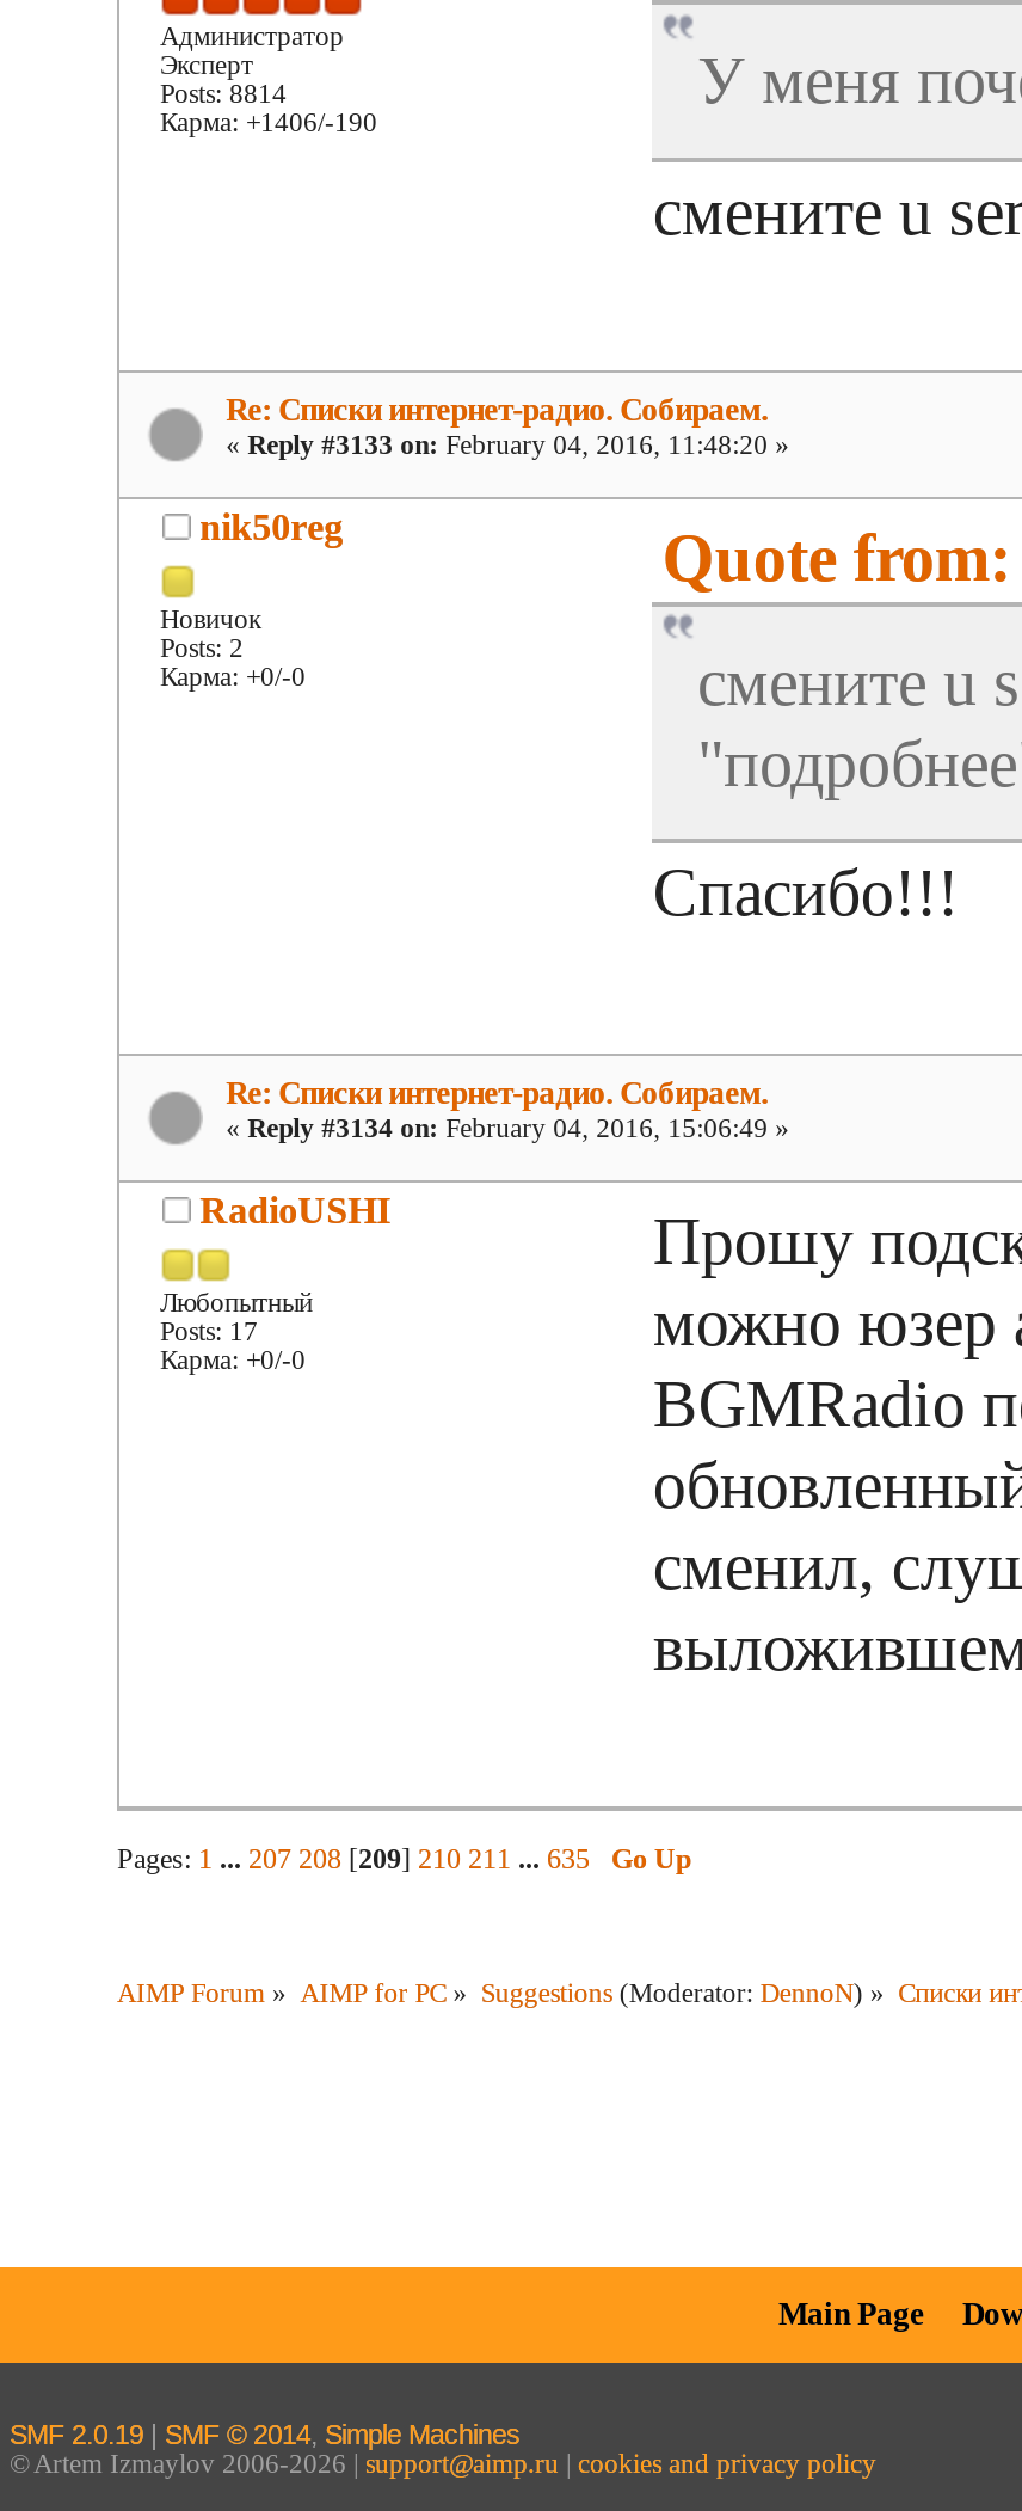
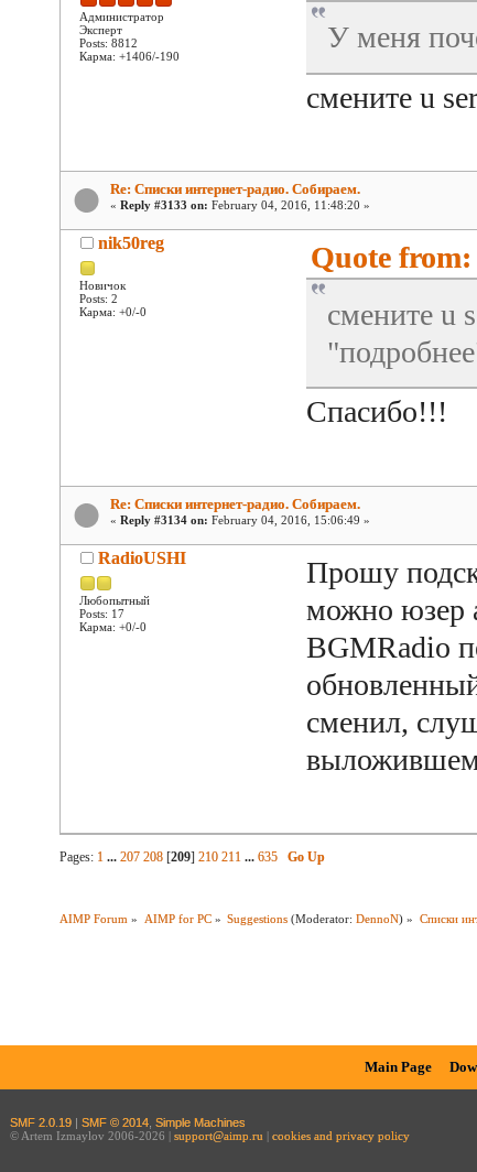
- Posts: 8814
+ Posts: 8812
